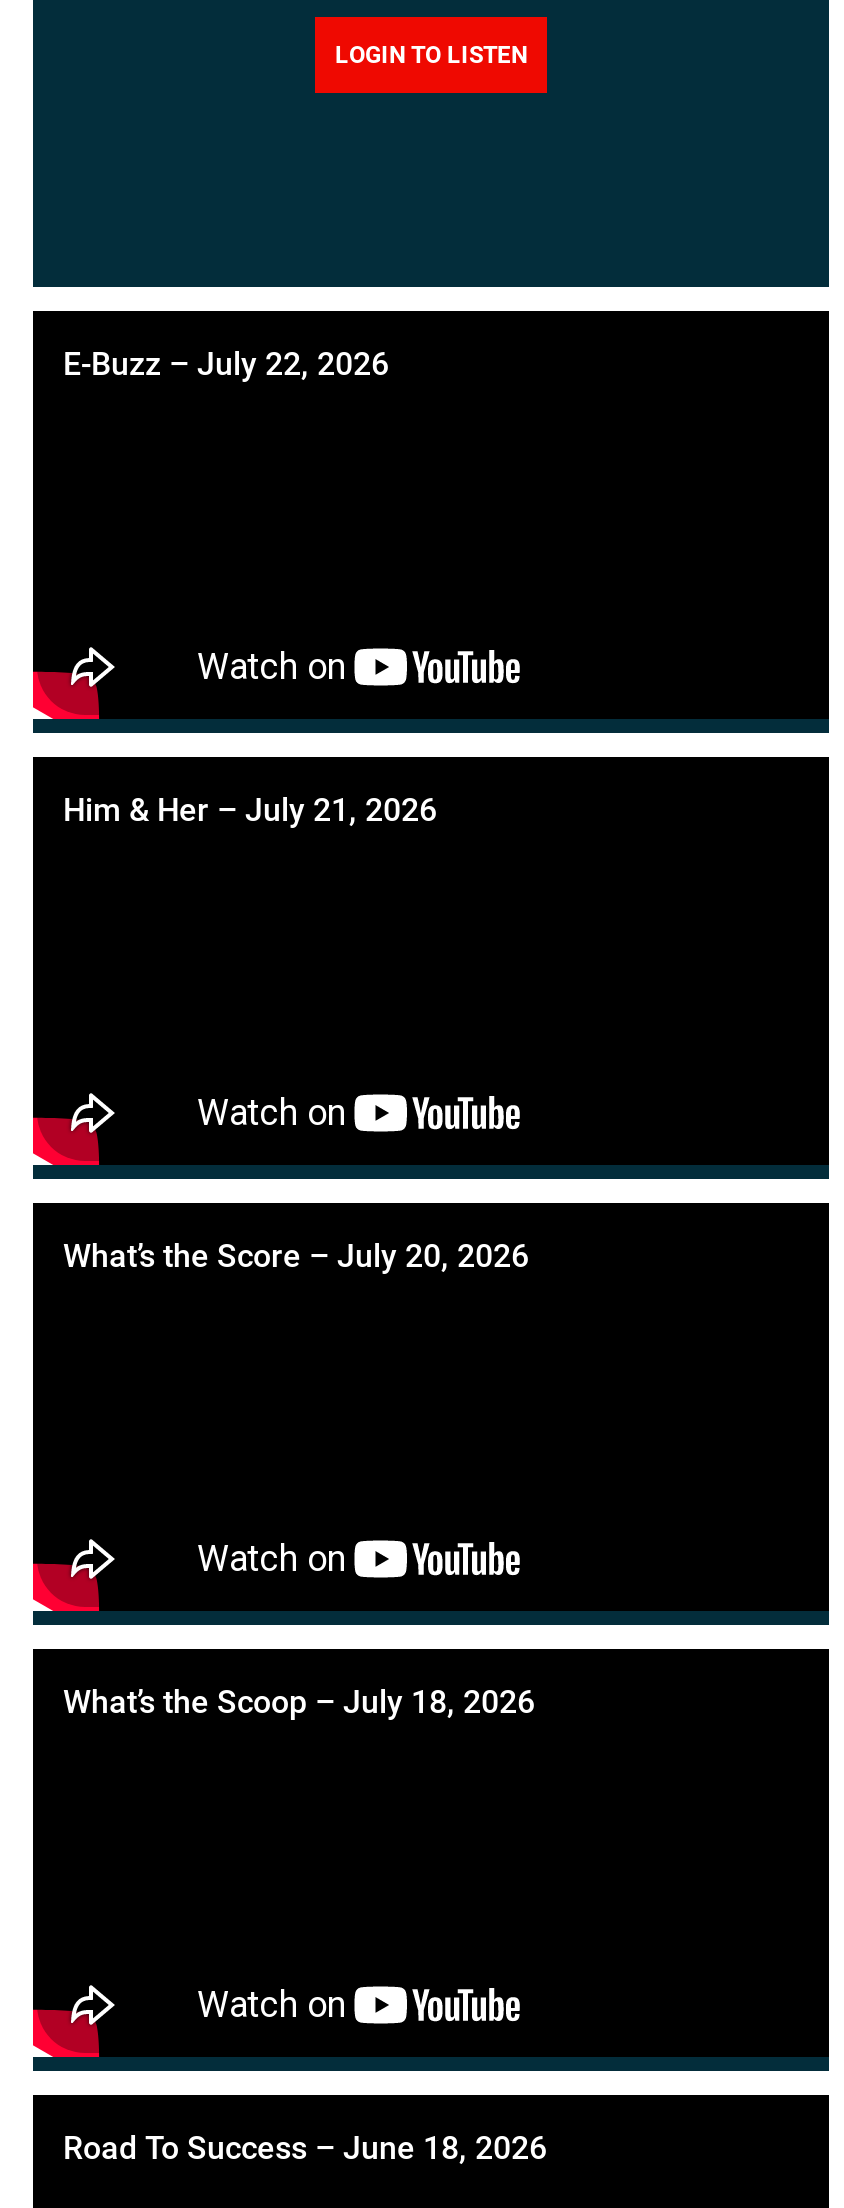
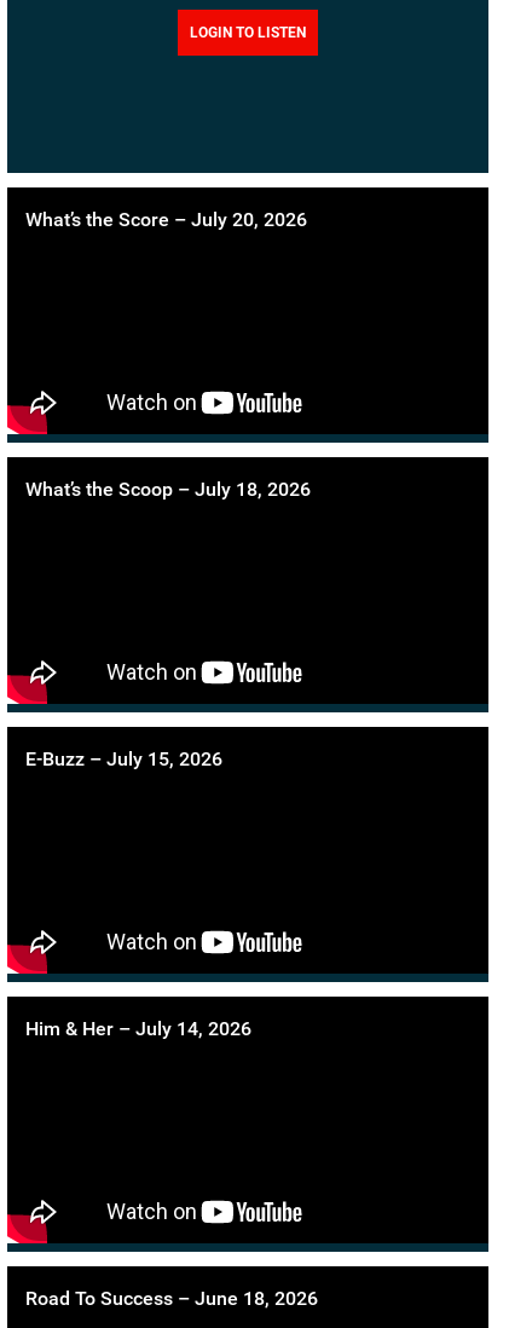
- E-Buzz – July 22, 2026

- Him & Her – July 21, 2026

moved up: What’s the Score – July 20, 2026 | What’s the Scoop – July 18, 2026

+ E-Buzz – July 15, 2026

+ Him & Her – July 14, 2026
